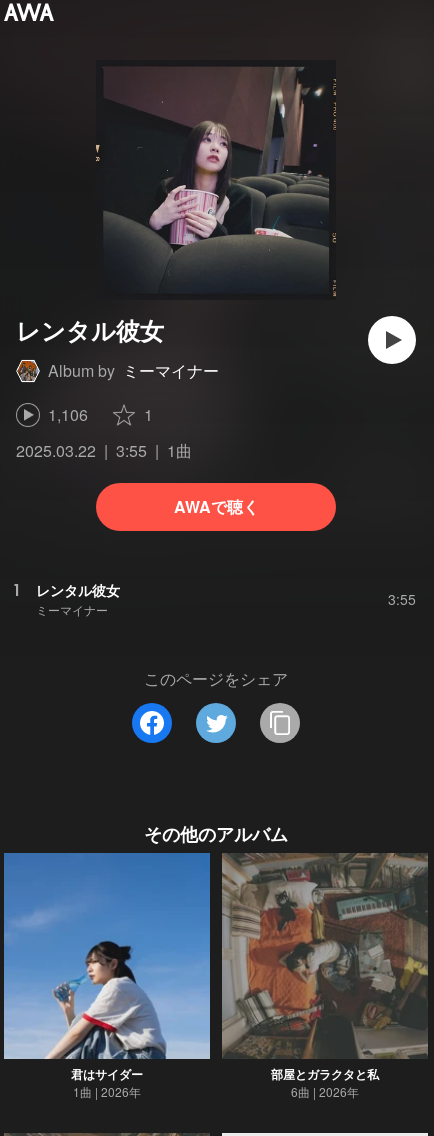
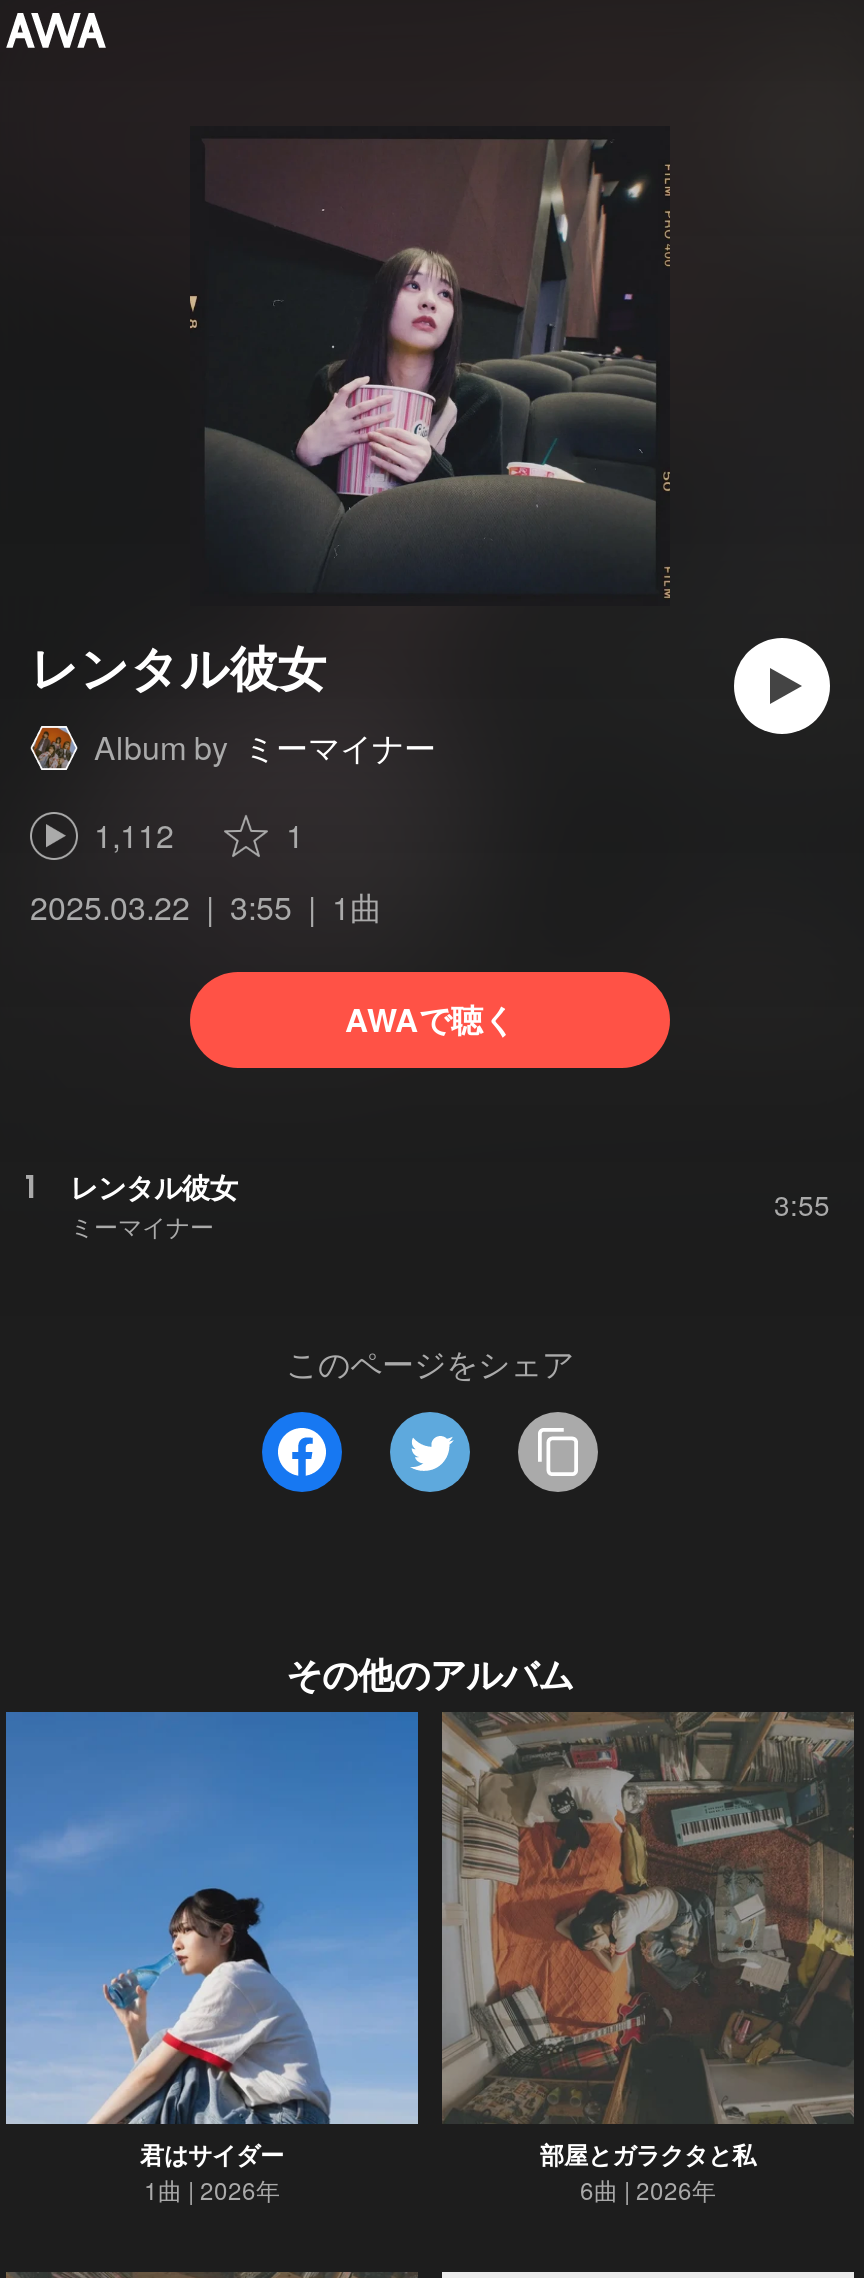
- 1,106
+ 1,112
